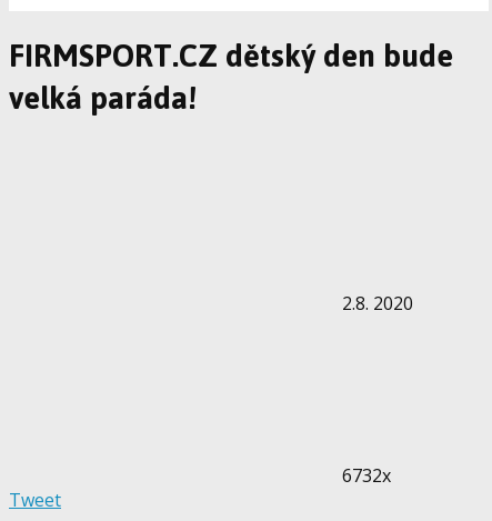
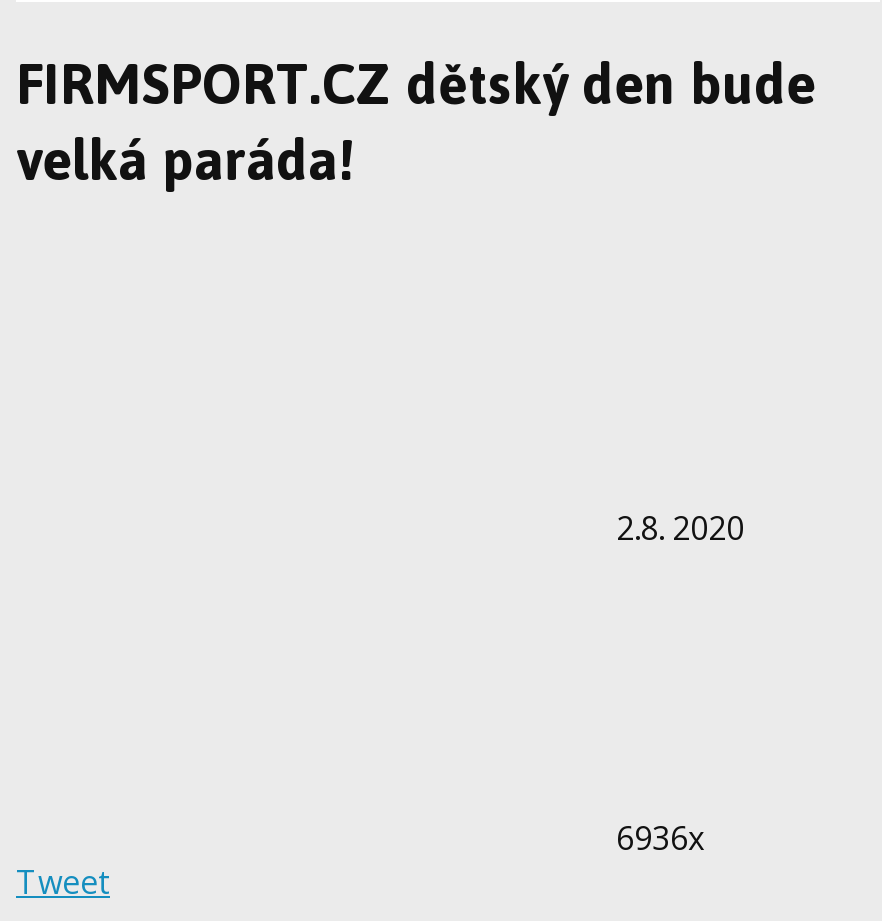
- 6732x
+ 6936x
